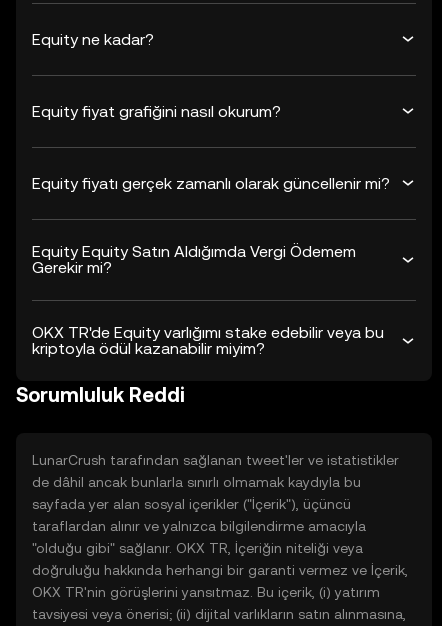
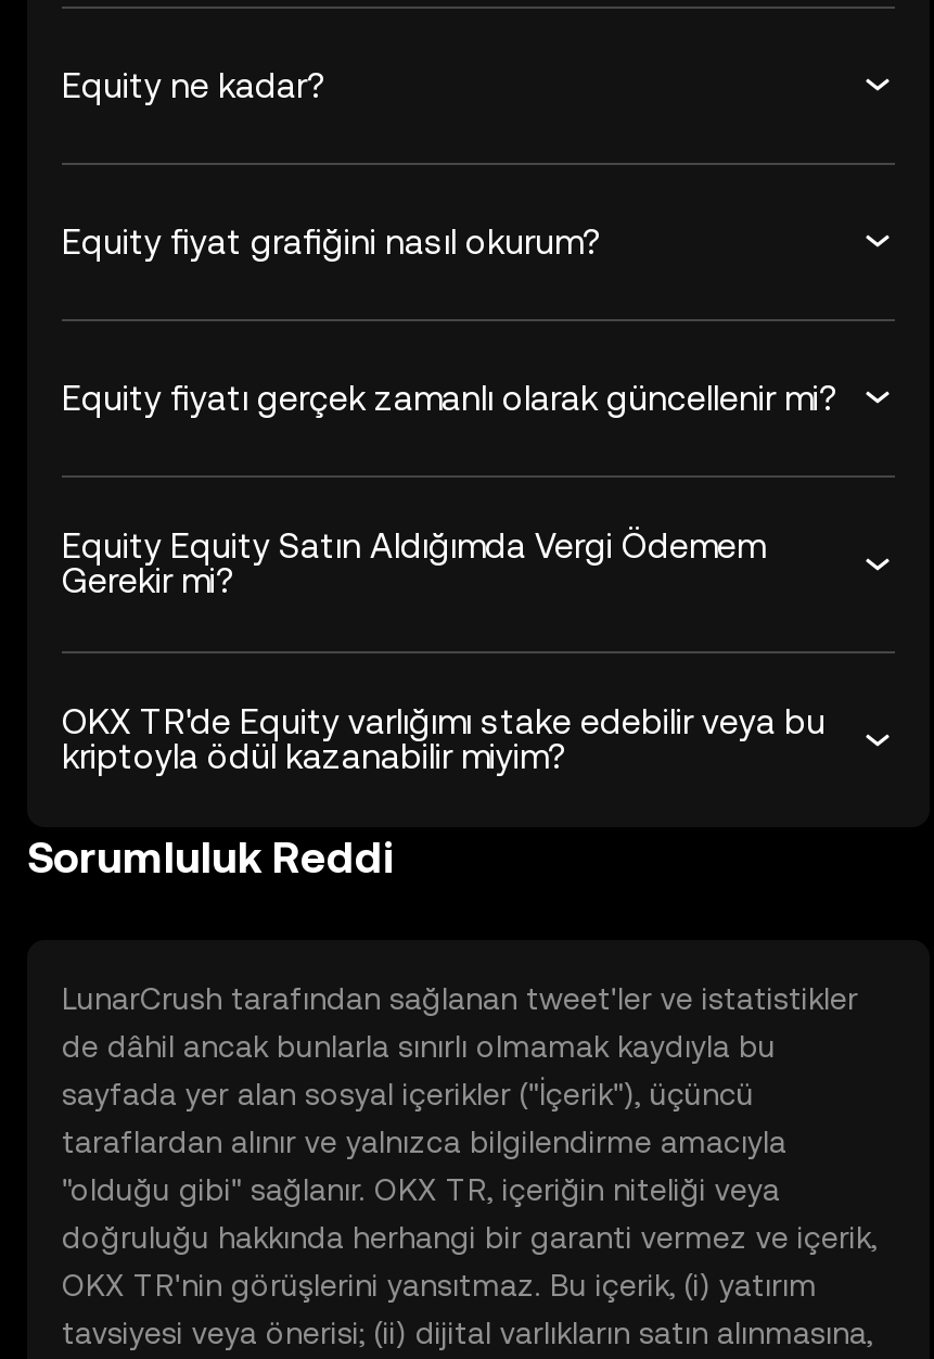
- "olduğu gibi" sağlanır. OKX TR, İçeriğin niteliği veya
+ "olduğu gibi" sağlanır. OKX TR, içeriğin niteliği veya

- doğruluğu hakkında herhangi bir garanti vermez ve İçerik,
+ doğruluğu hakkında herhangi bir garanti vermez ve içerik,
